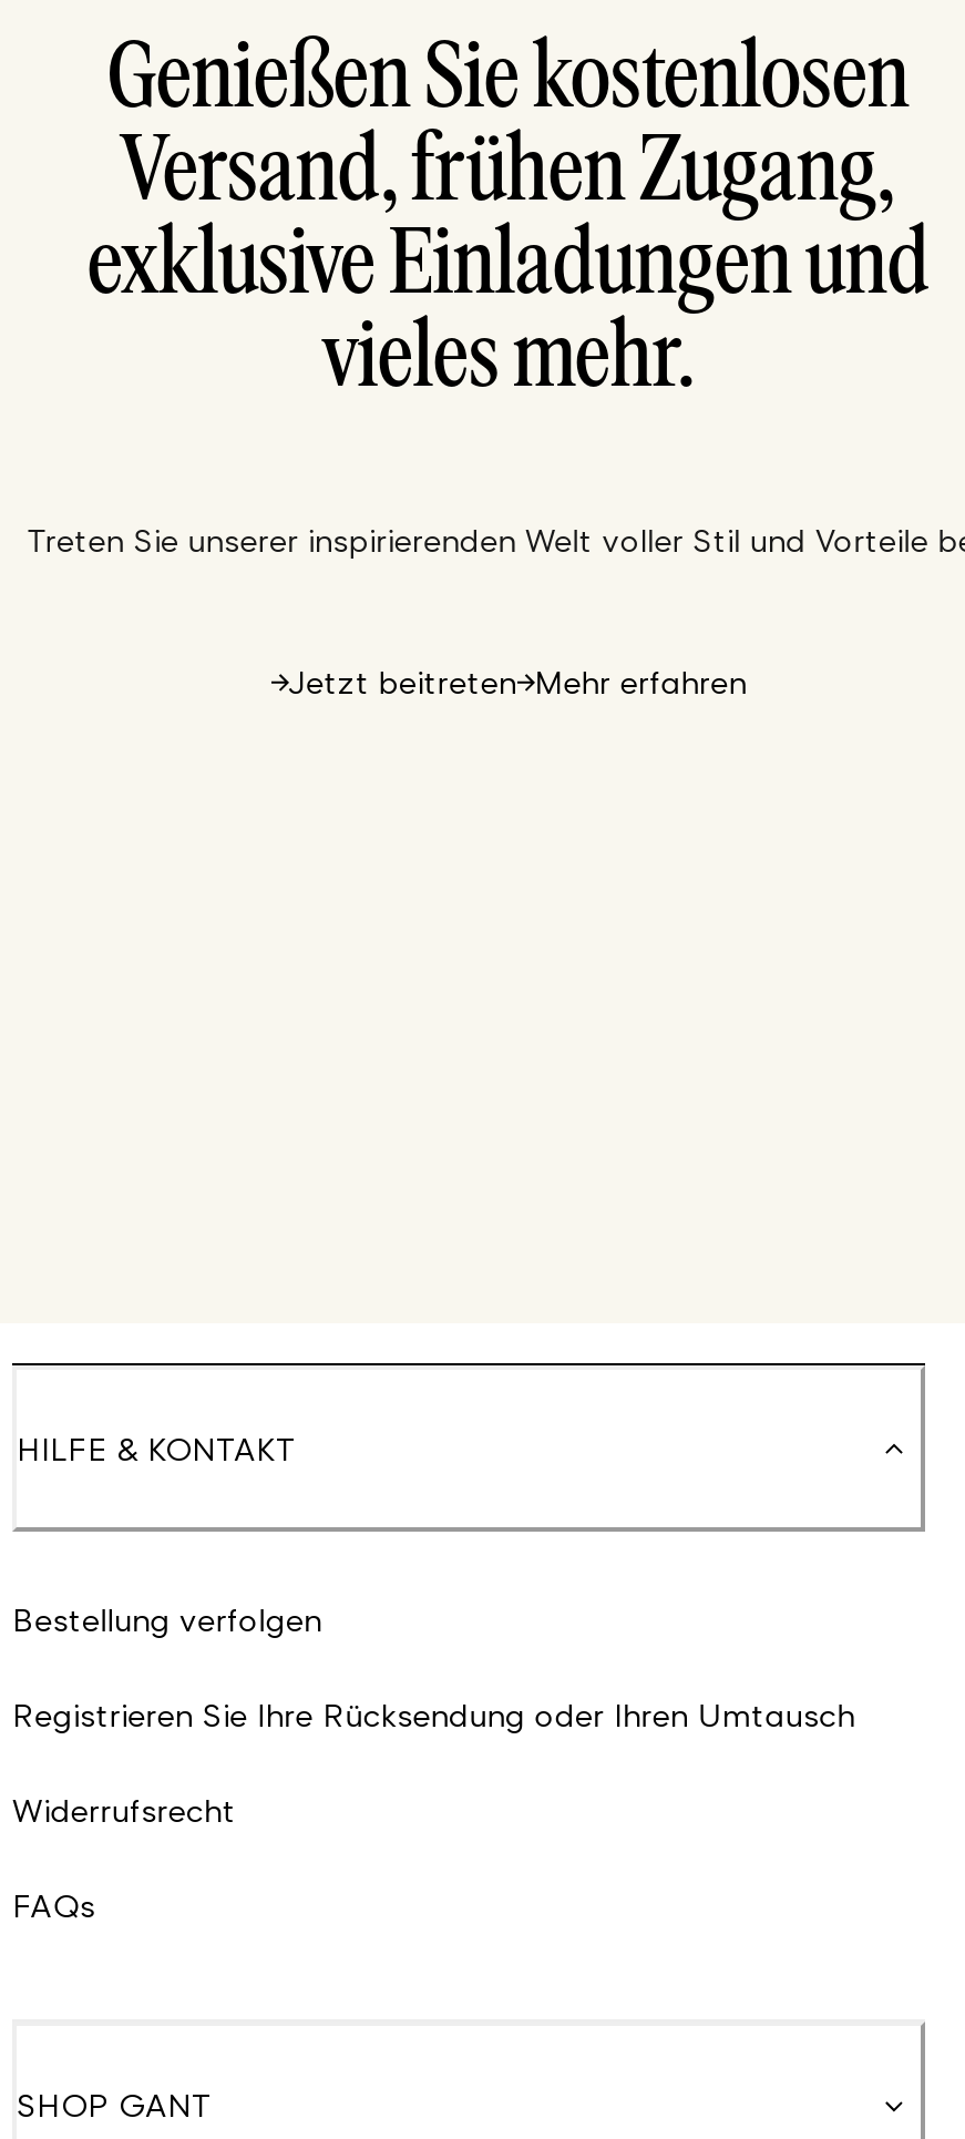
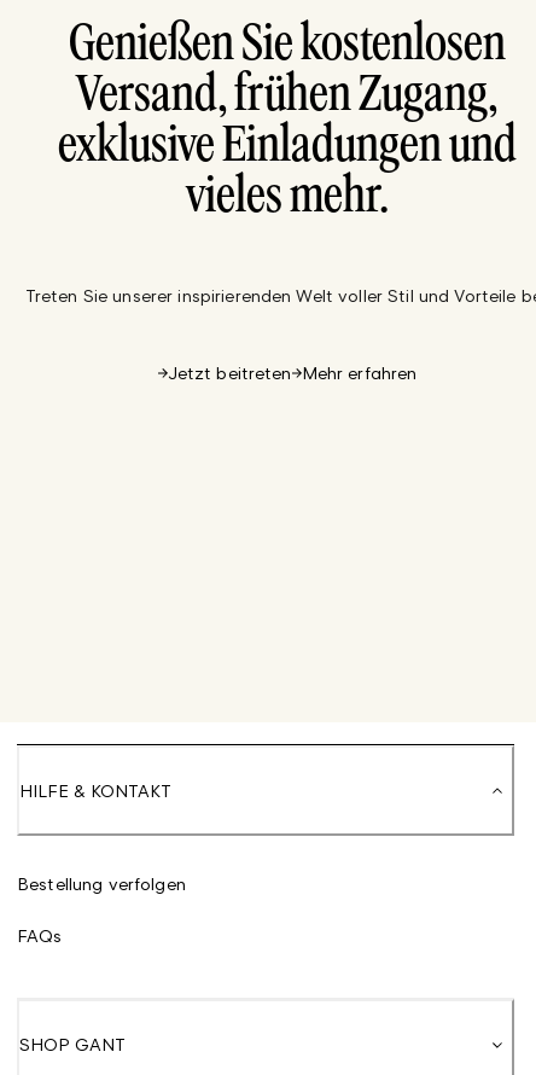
- Registrieren Sie Ihre Rücksendung oder Ihren Umtausch
- Widerrufsrecht
